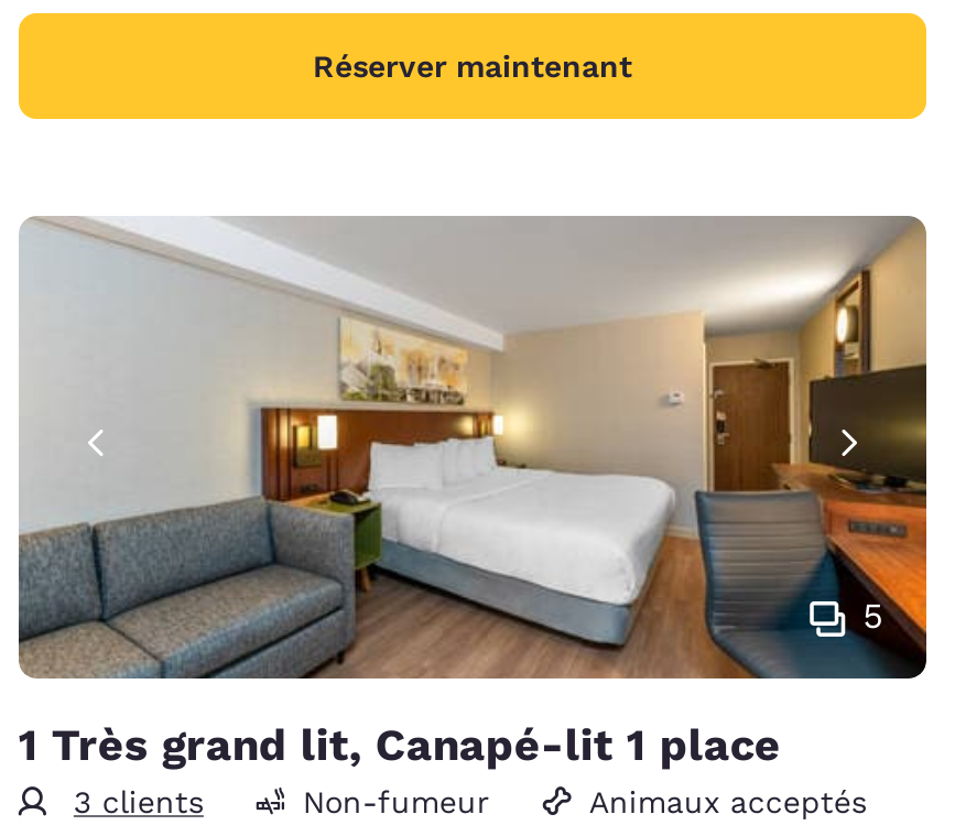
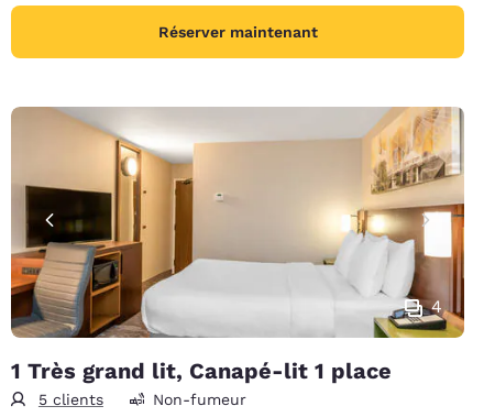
- [image]
- 5
+ [image]
+ 4

- 3 clients
+ 5 clients

- Animaux acceptés
